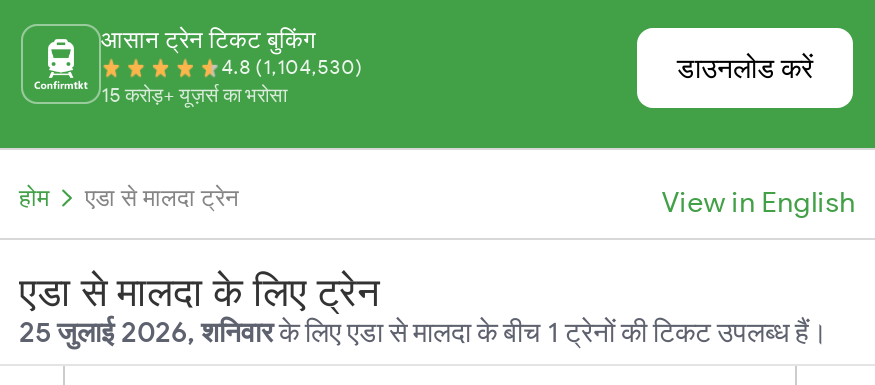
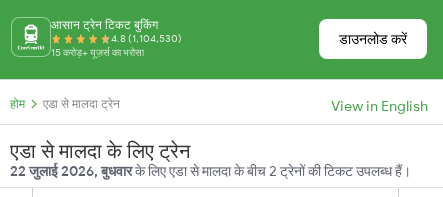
- 25 जुलाई 2026, शनिवारके लिए एडा से मालदा के बीच 1 ट्रेनों की टिकट उपलब्ध हैं।
+ 22 जुलाई 2026, बुधवारके लिए एडा से मालदा के बीच 2 ट्रेनों की टिकट उपलब्ध हैं।
